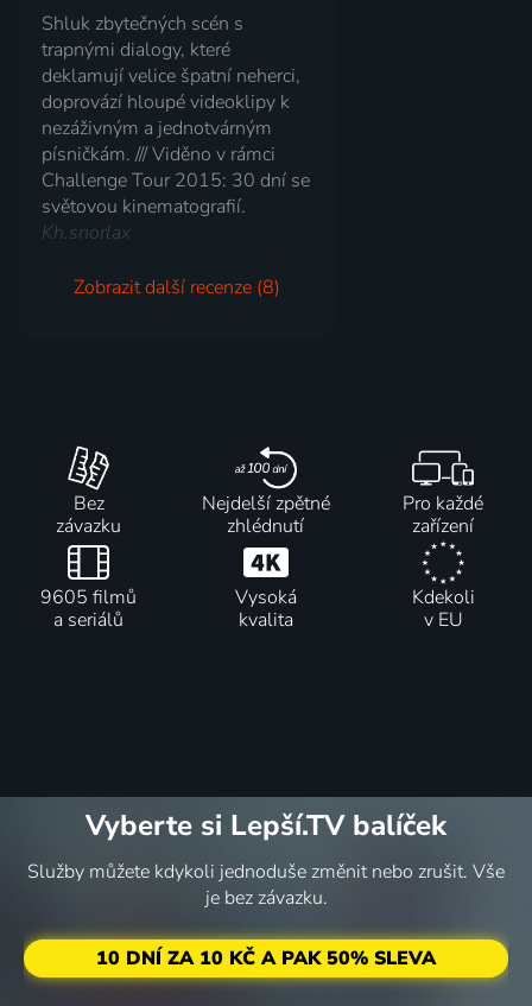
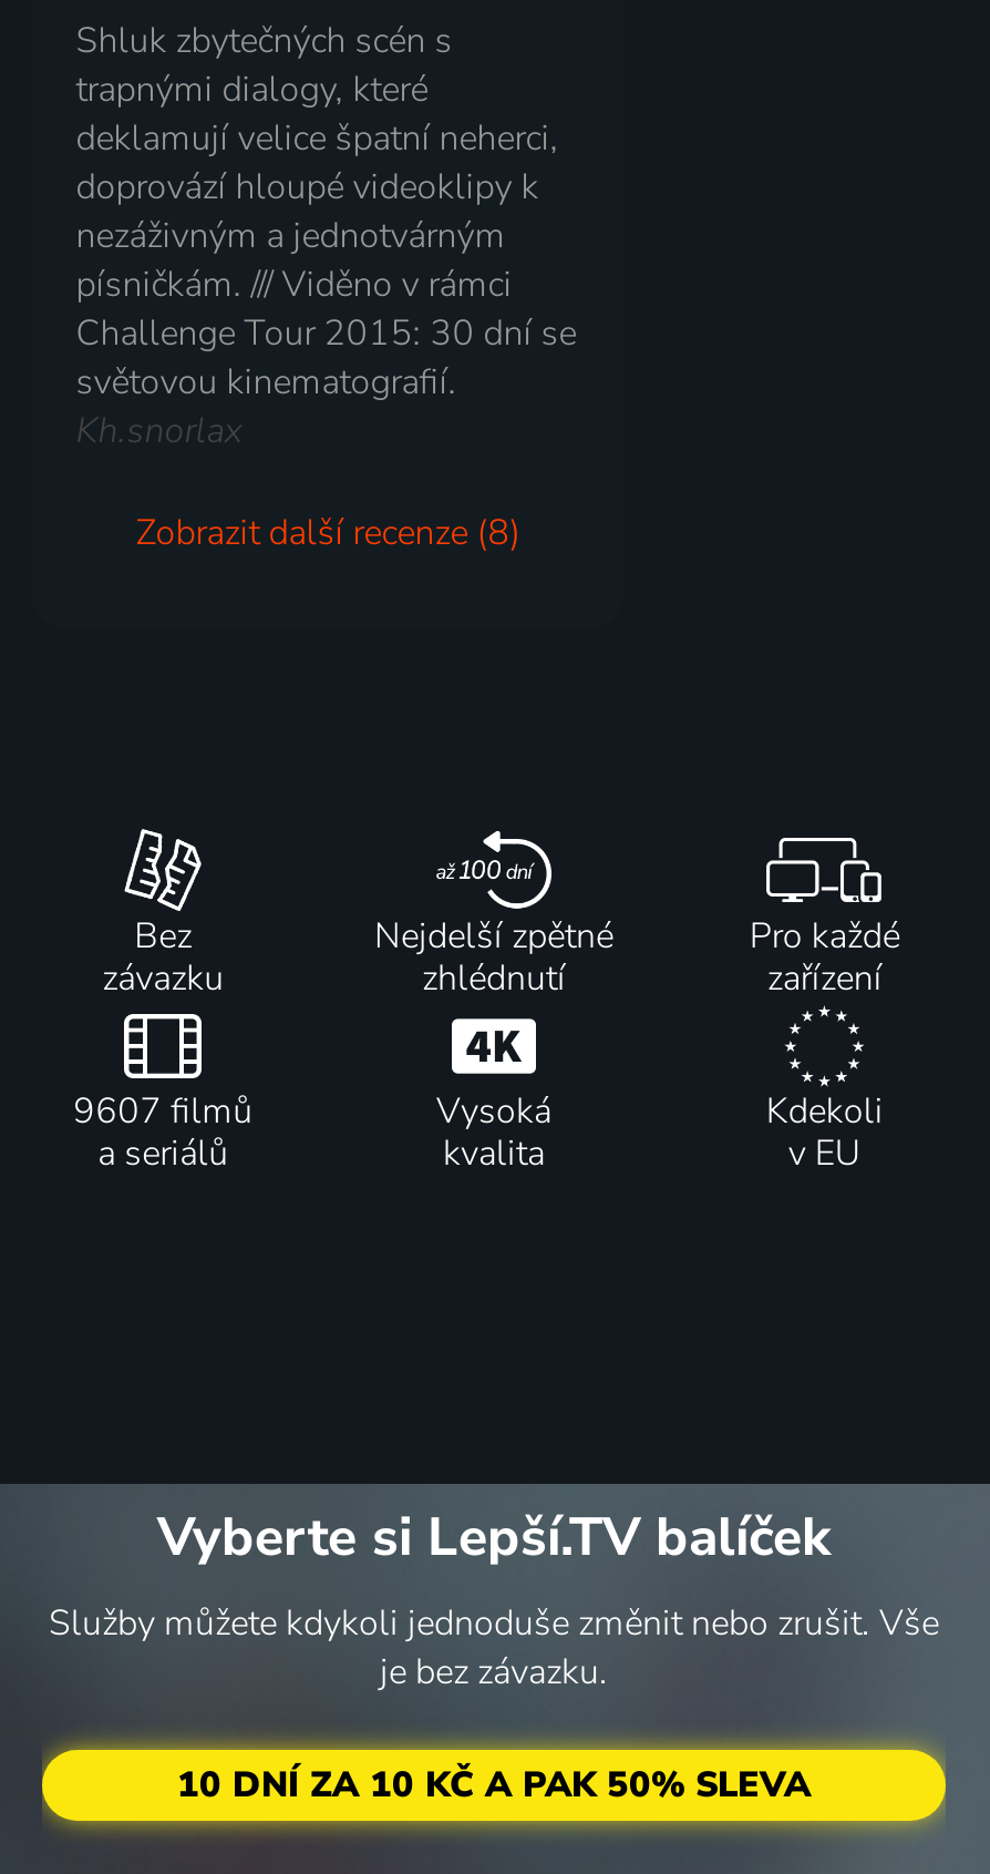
- 9605 filmů
+ 9607 filmů
